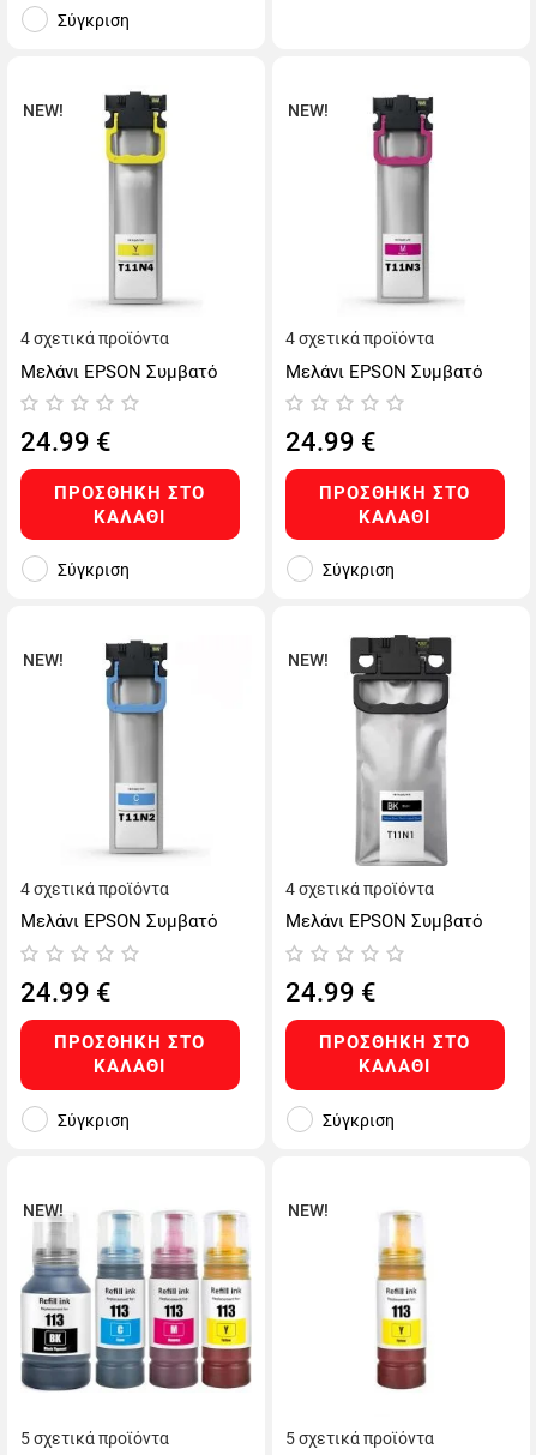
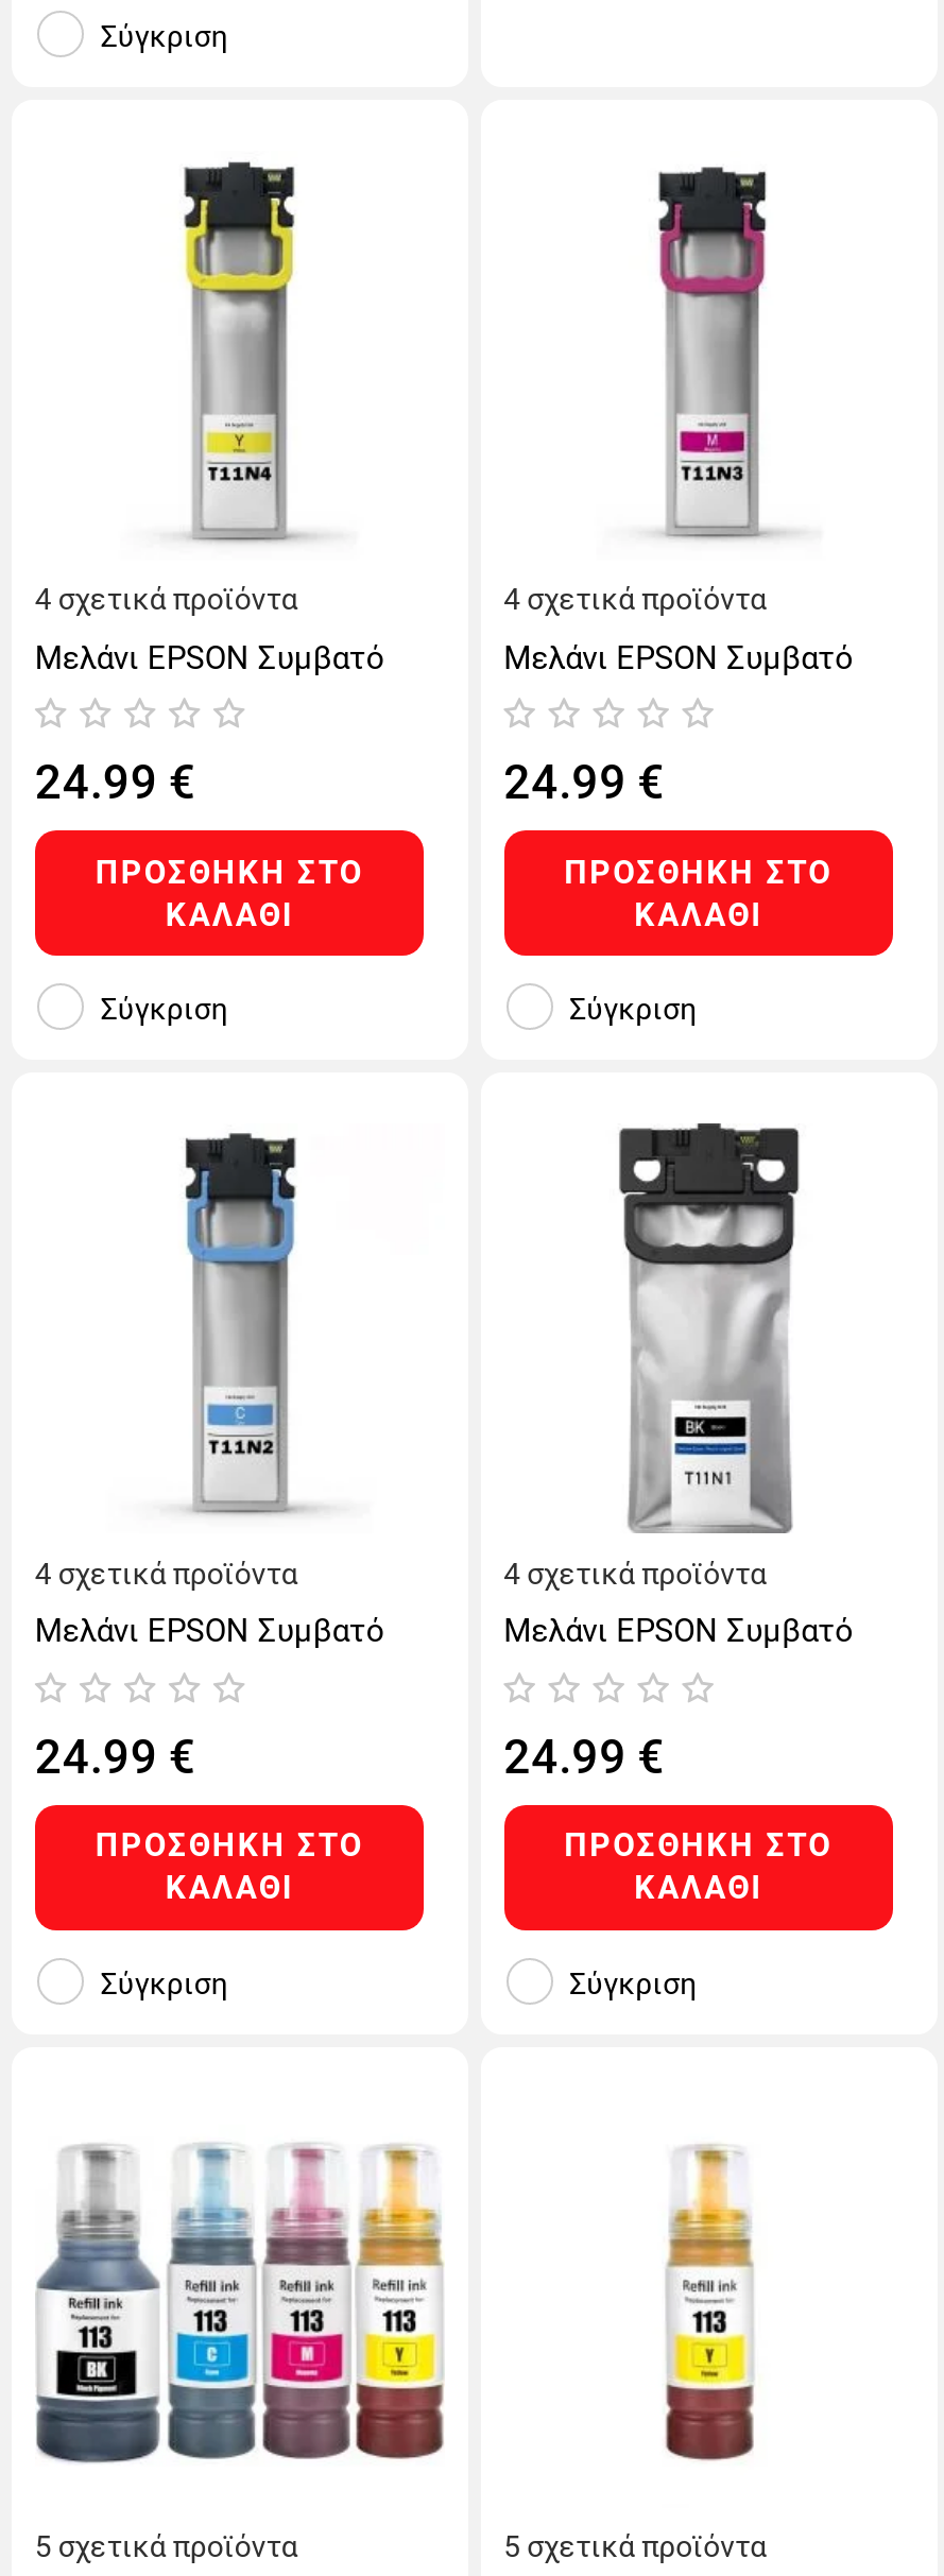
- NEW!

- NEW!

- NEW!

- NEW!

- NEW!

- NEW!
